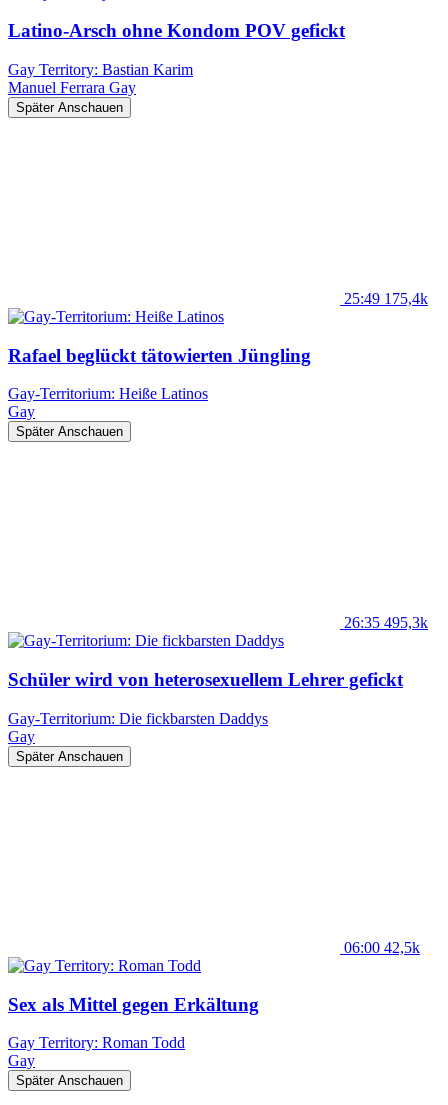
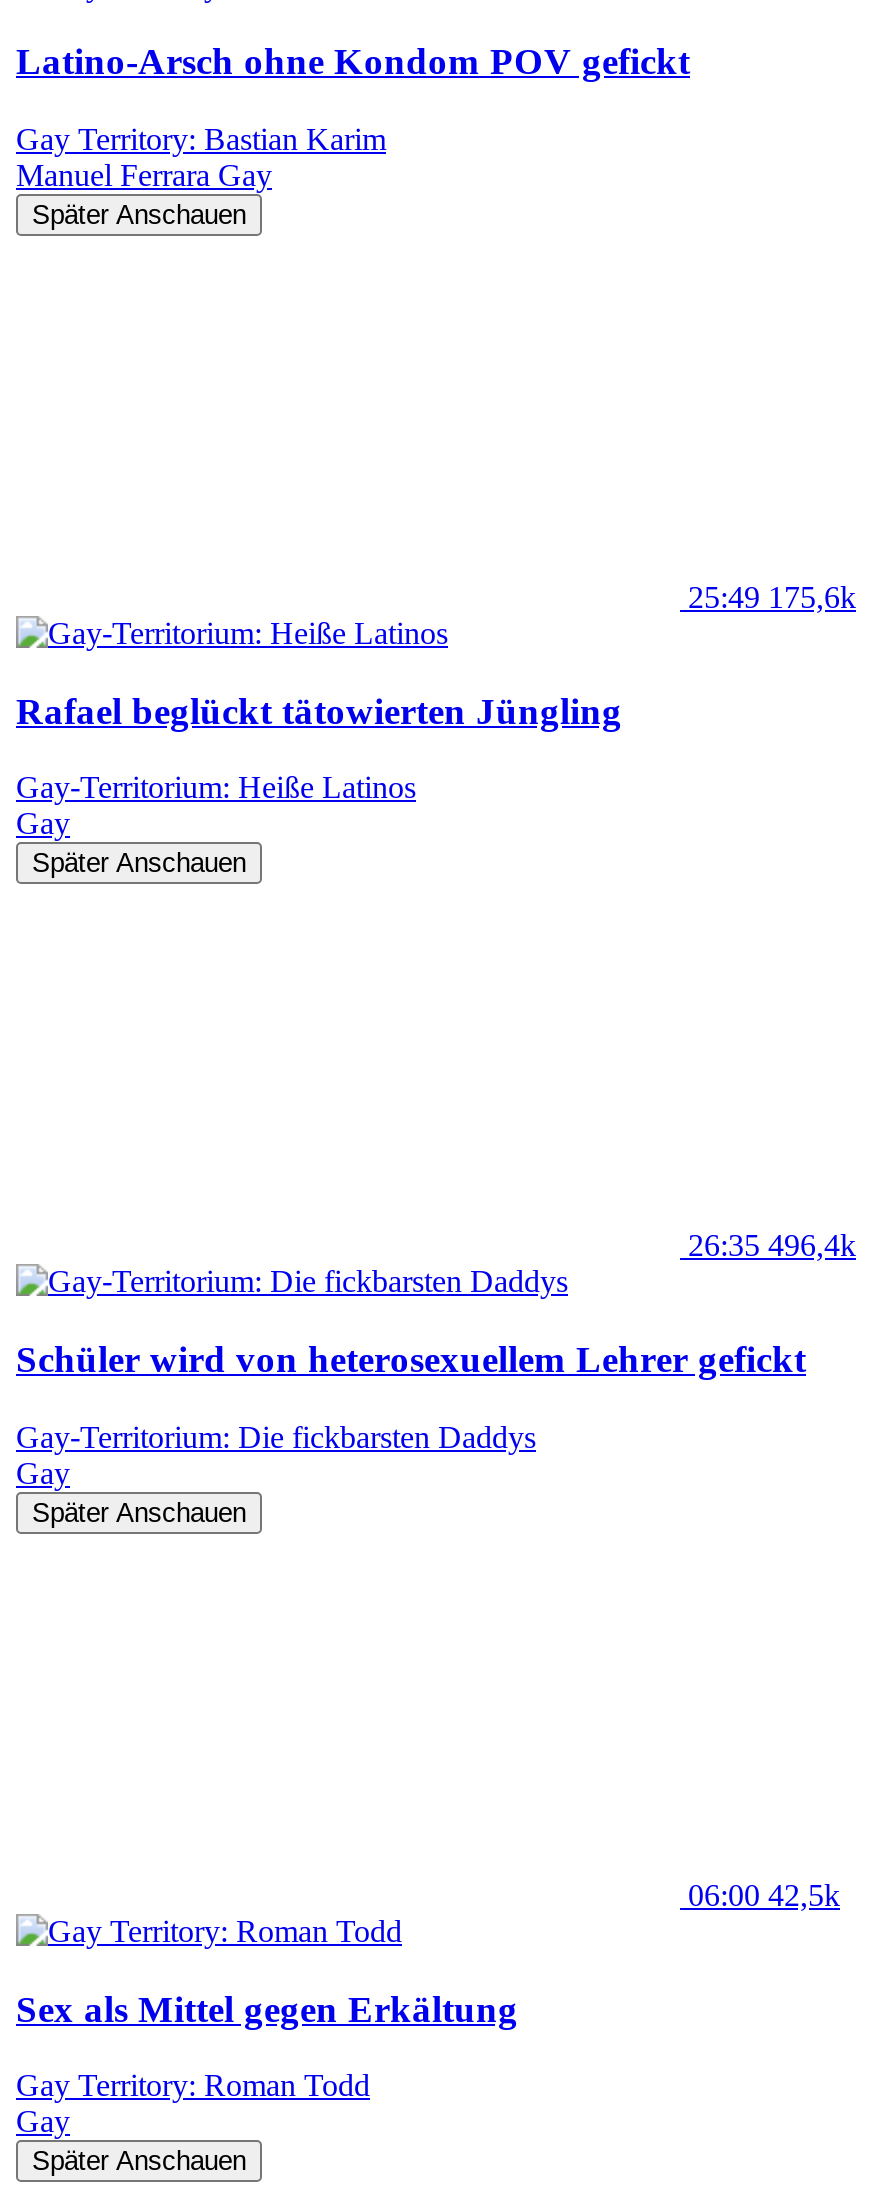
- 25:49 175,4k
+ 25:49 175,6k

- 26:35 495,3k
+ 26:35 496,4k
